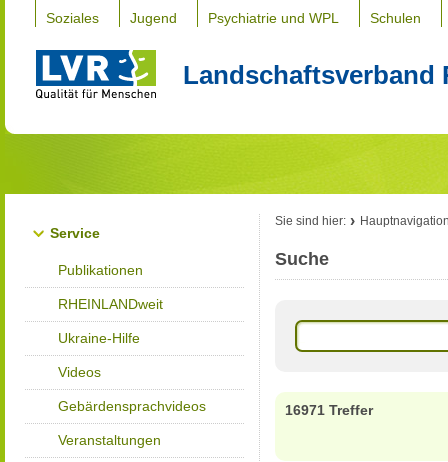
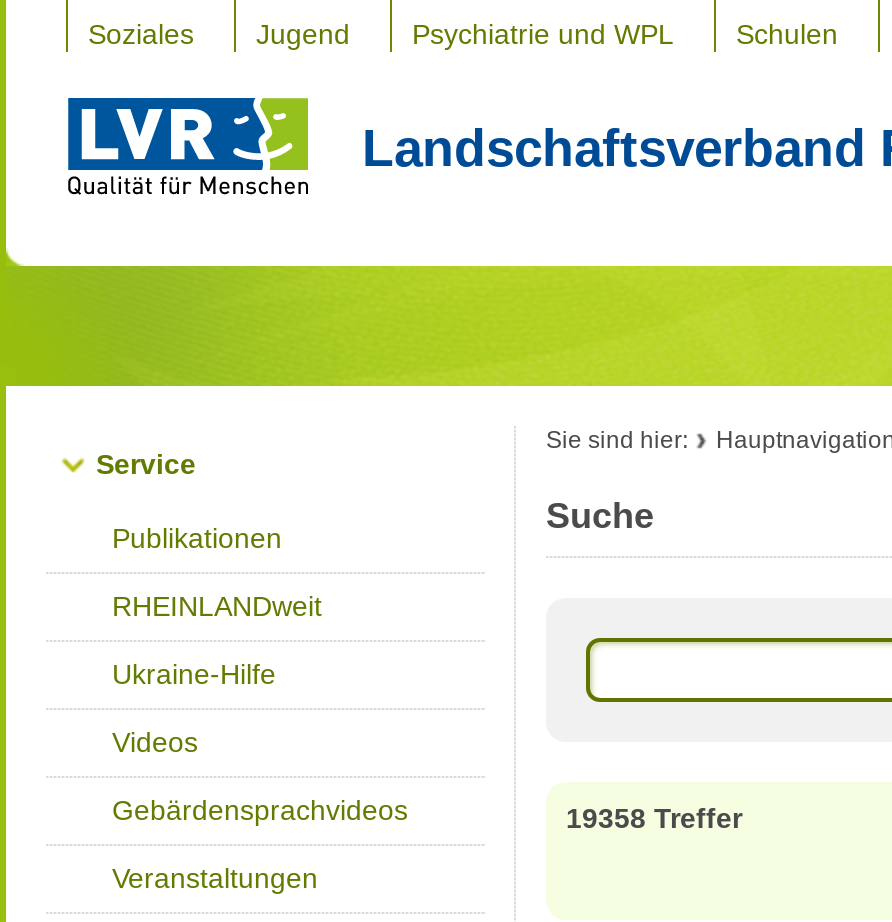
- 16971 Treffer
+ 19358 Treffer
